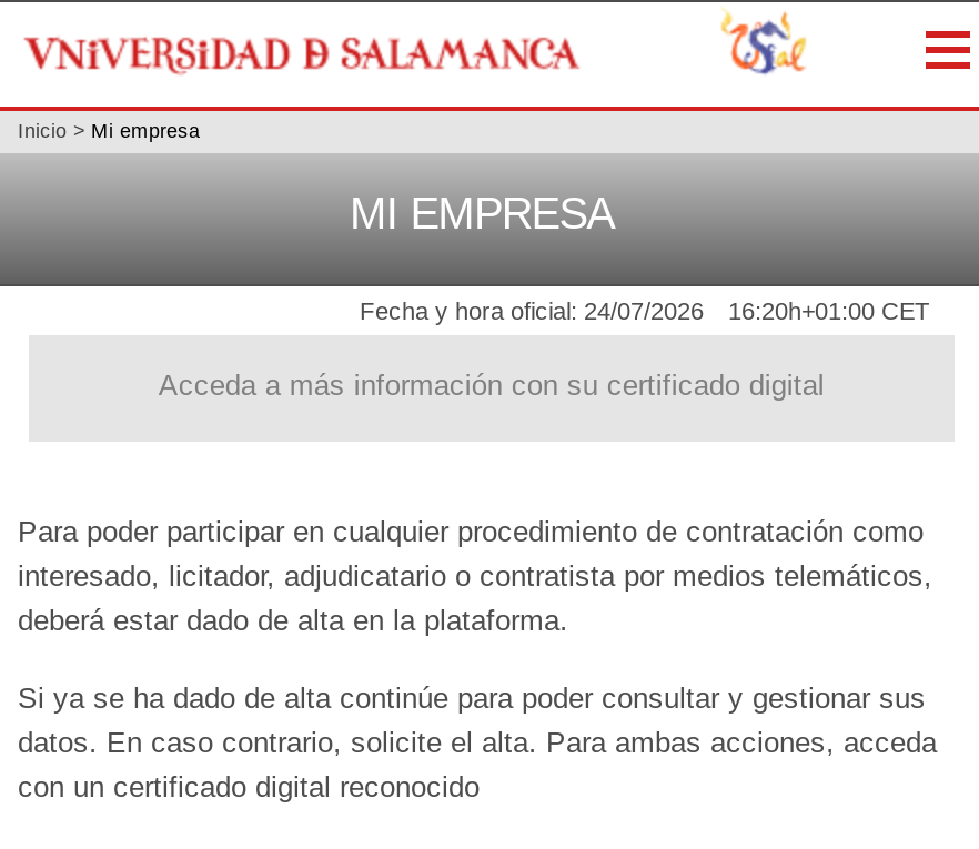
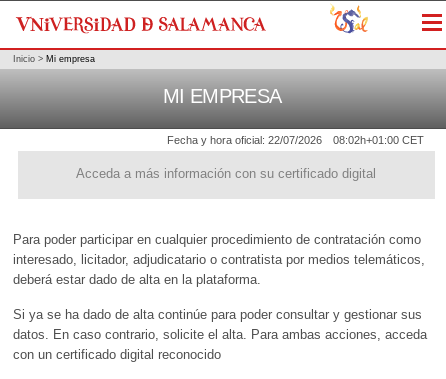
- Fecha y hora oficial: 24/07/2026
+ Fecha y hora oficial: 22/07/2026

- 16:20h+01:00 CET
+ 08:02h+01:00 CET
